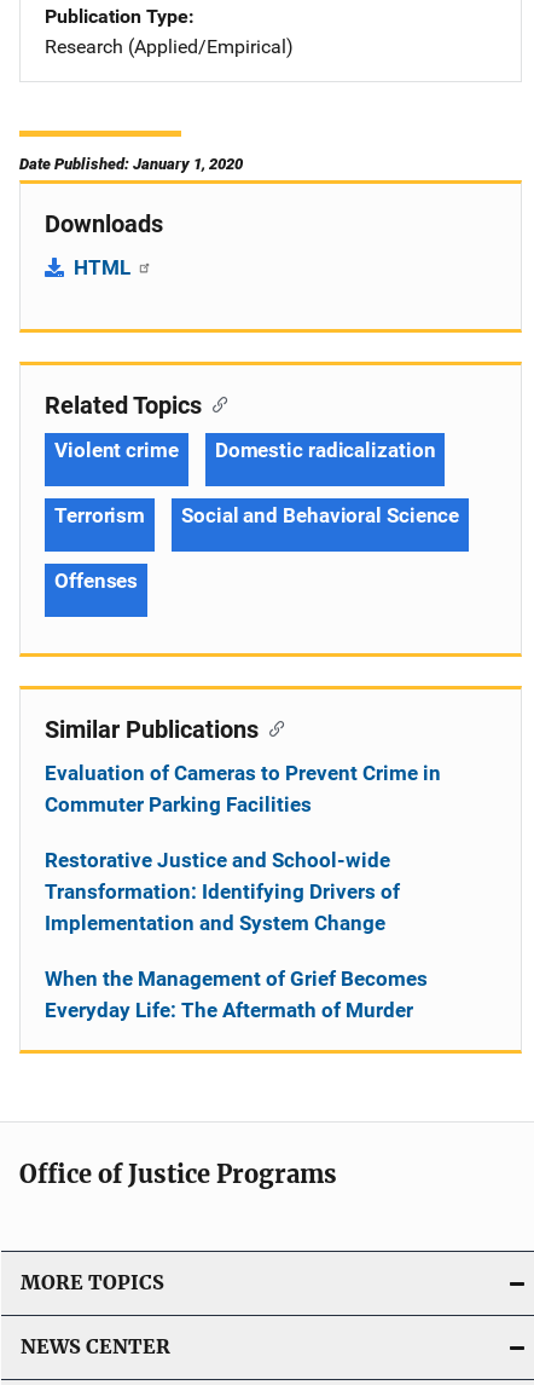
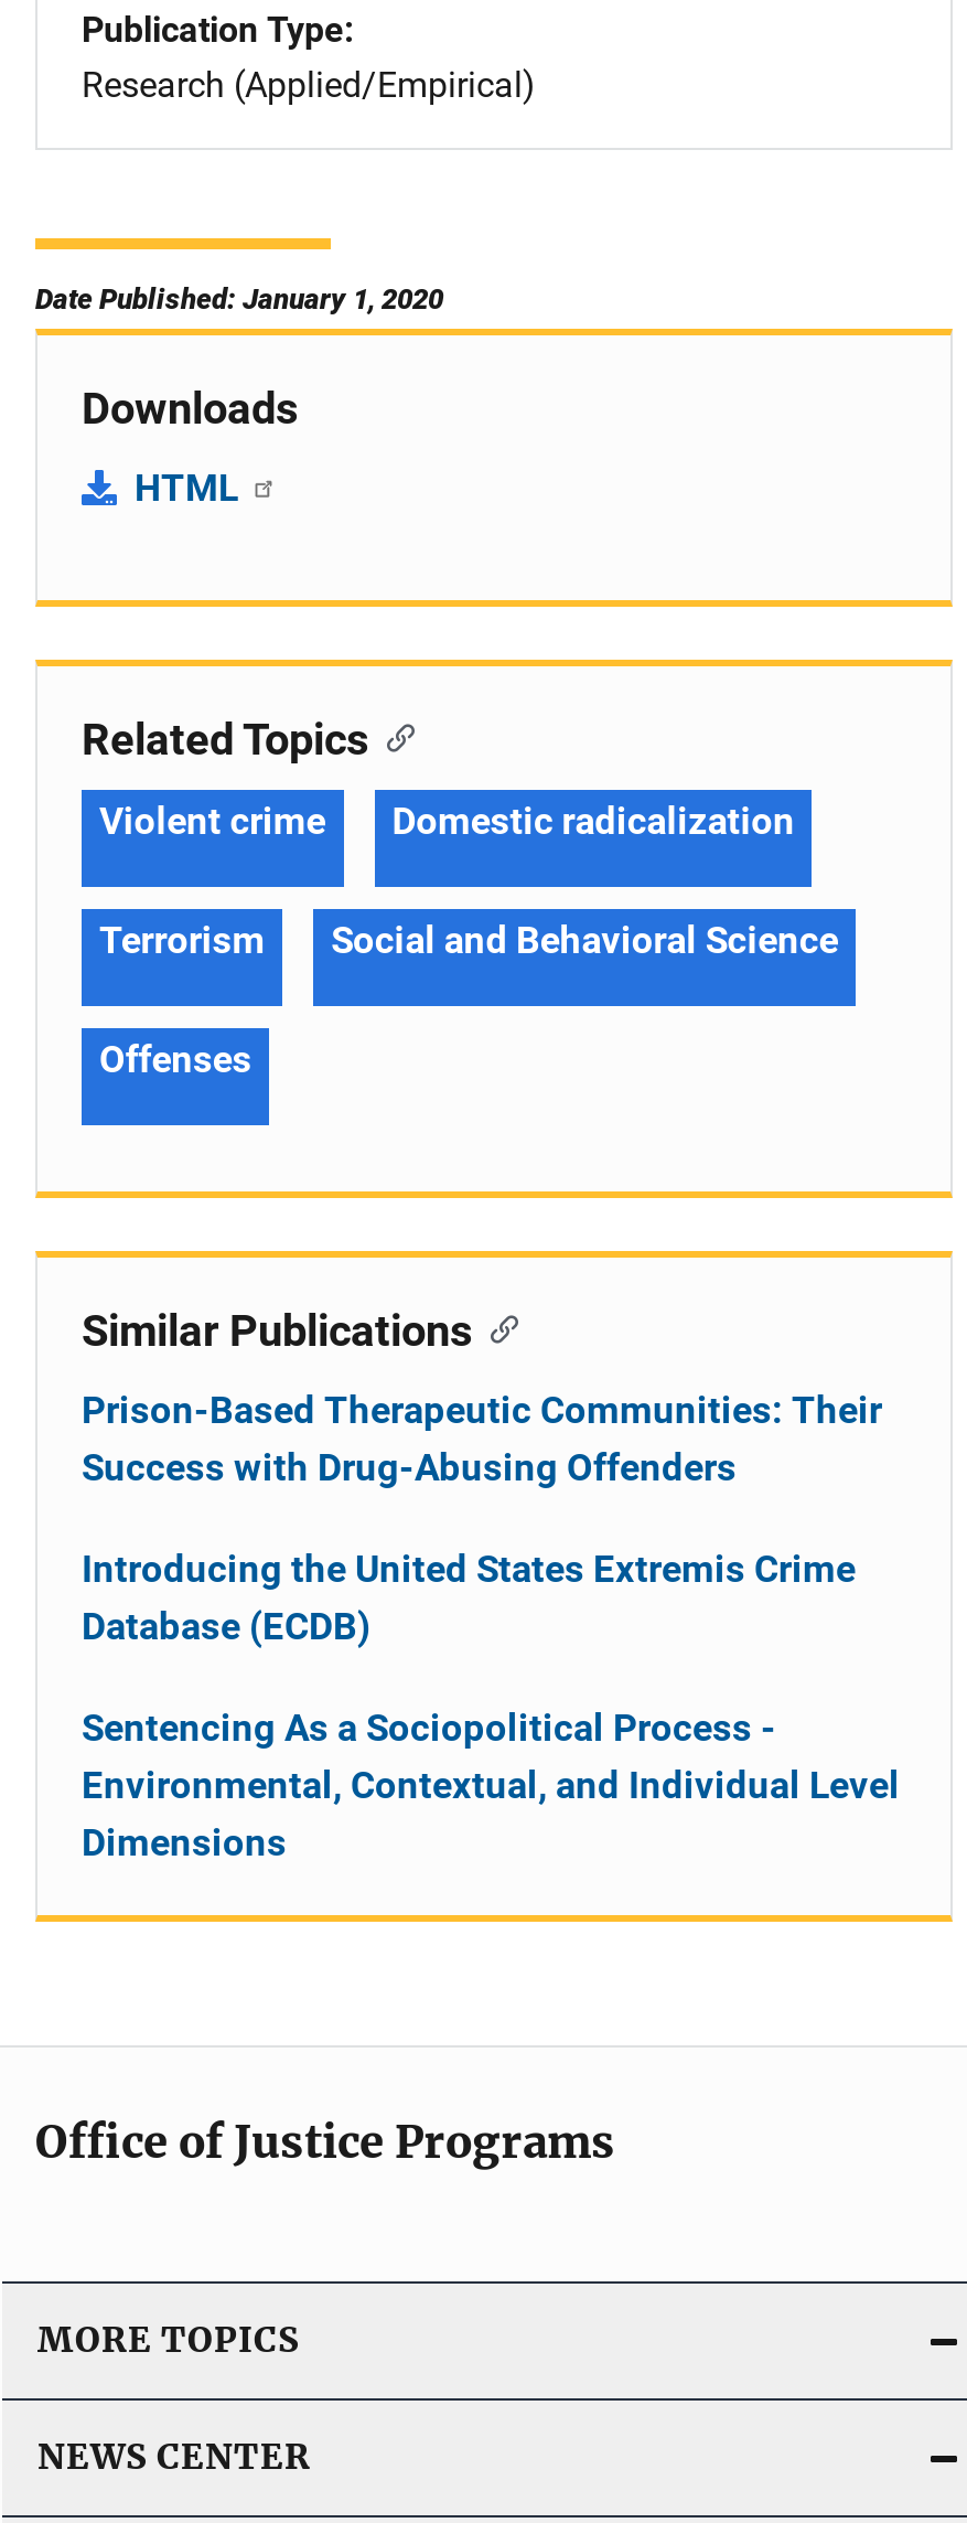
- Evaluation of Cameras to Prevent Crime in
- Commuter Parking Facilities
+ Prison-Based Therapeutic Communities: Their
+ Success with Drug-Abusing Offenders

- Restorative Justice and School-wide
- Transformation: Identifying Drivers of
- Implementation and System Change
+ Introducing the United States Extremis Crime
+ Database (ECDB)

- When the Management of Grief Becomes
- Everyday Life: The Aftermath of Murder
+ Sentencing As a Sociopolitical Process -
+ Environmental, Contextual, and Individual Level
+ Dimensions
